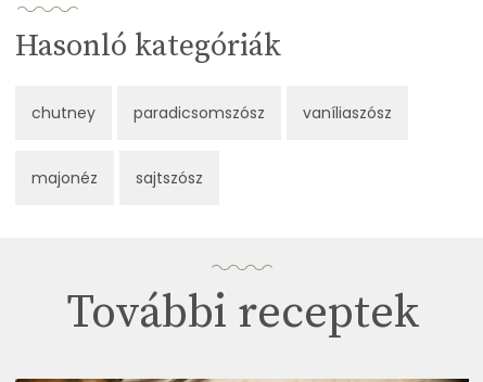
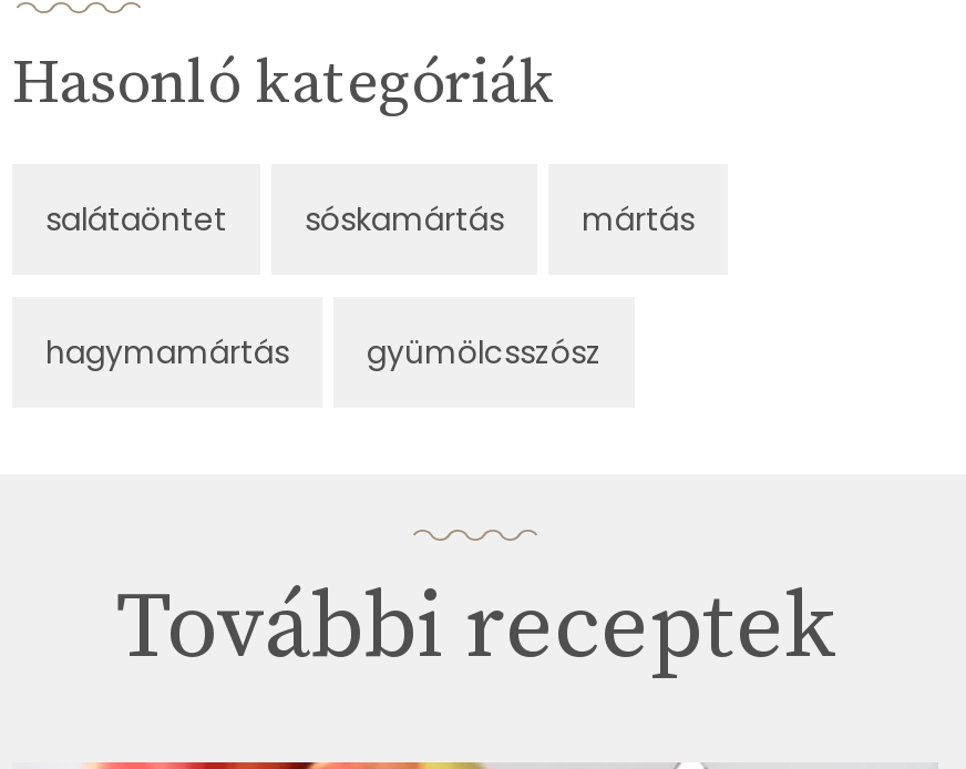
- chutney
- paradicsomszósz
- vaníliaszósz
+ salátaöntet
+ sóskamártás
+ mártás

- majonéz
- sajtszósz
+ hagymamártás
+ gyümölcsszósz
